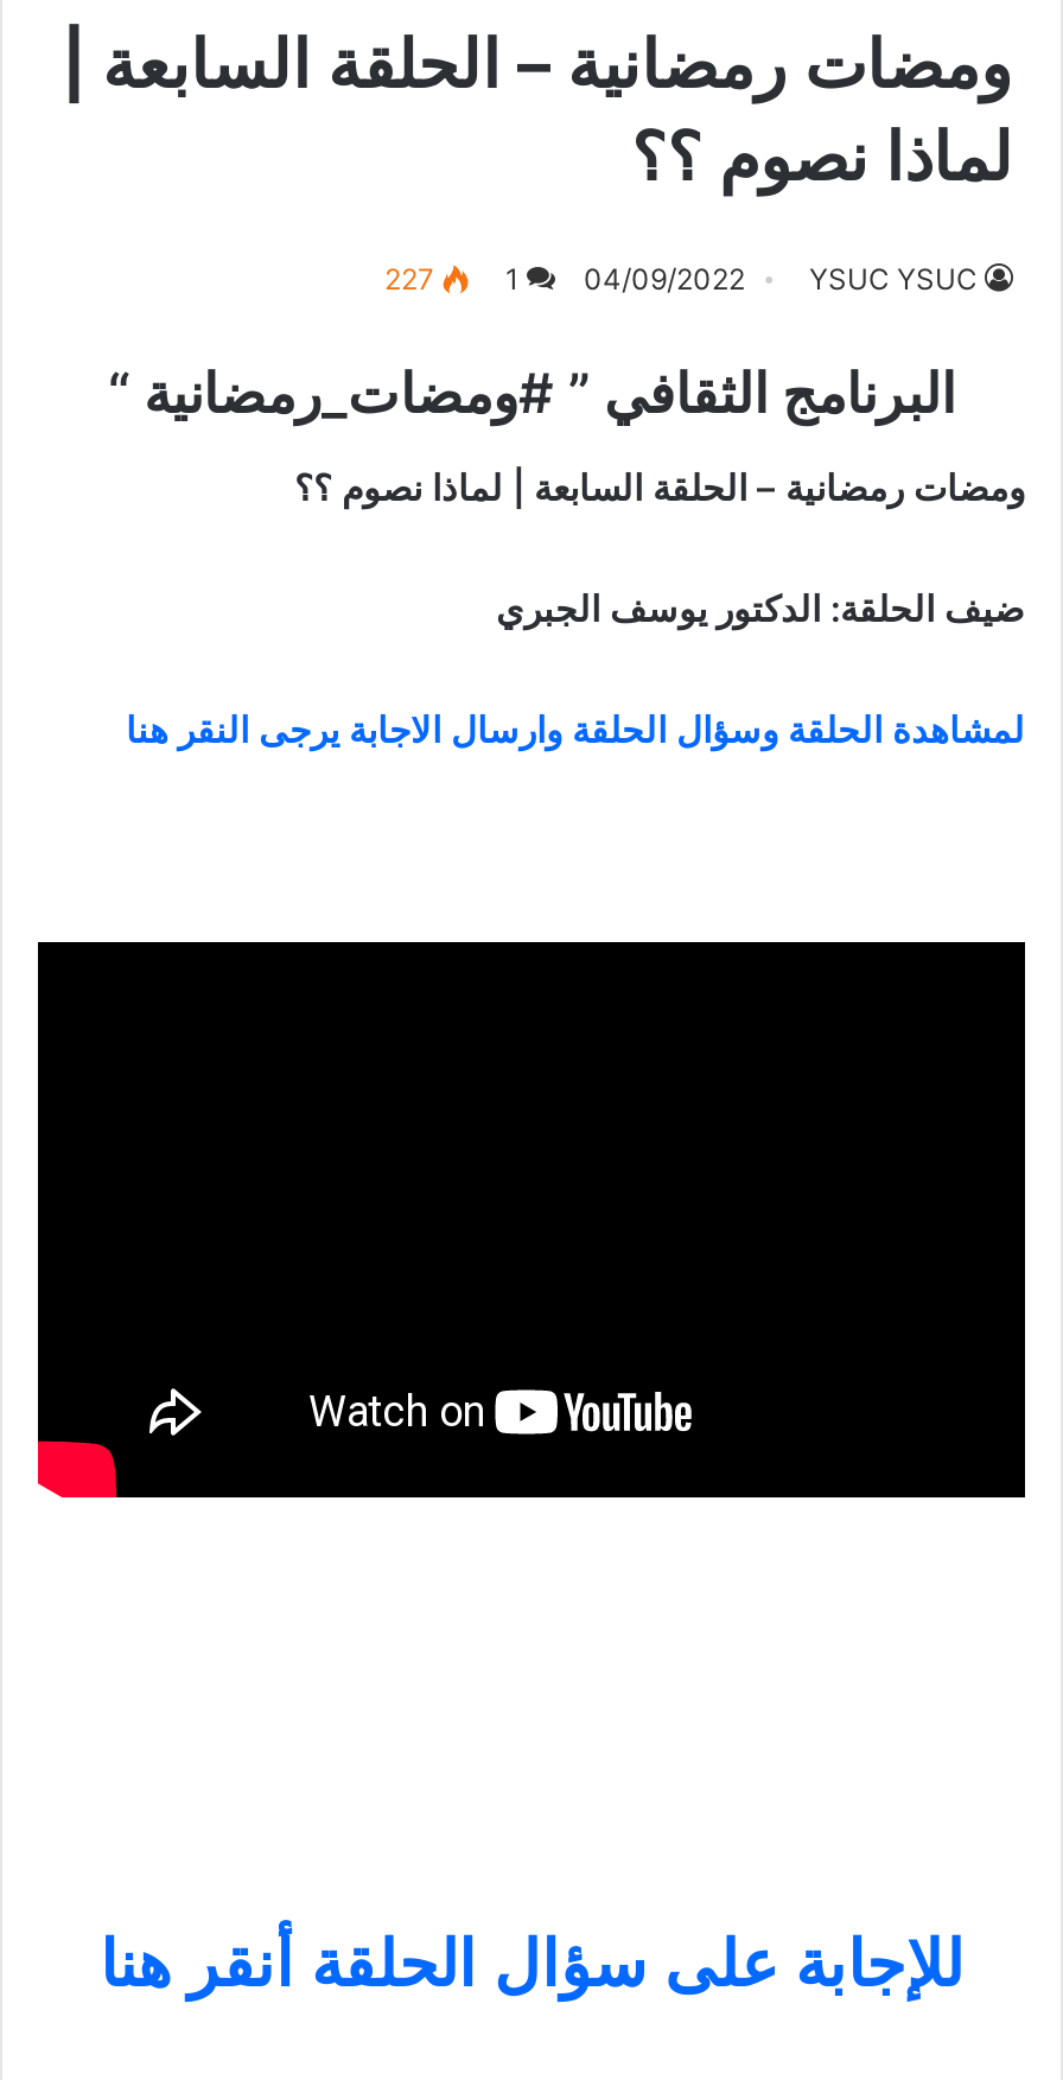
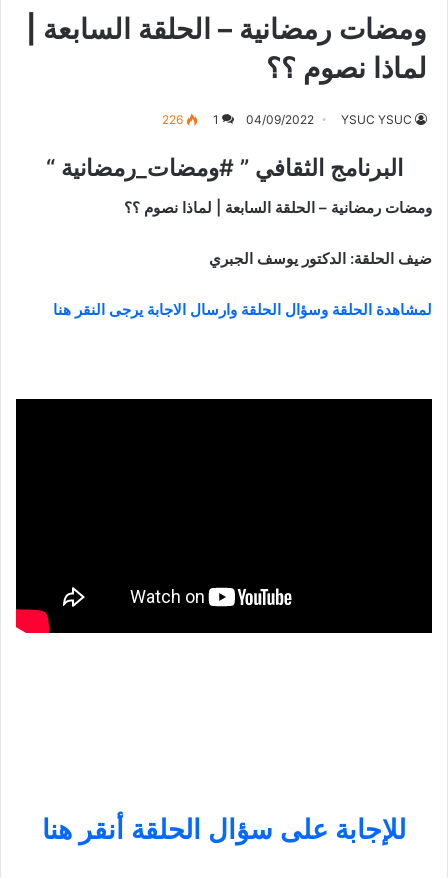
- 227 1 04/09/2022 YSUC YSUC
+ 226 1 04/09/2022 YSUC YSUC
